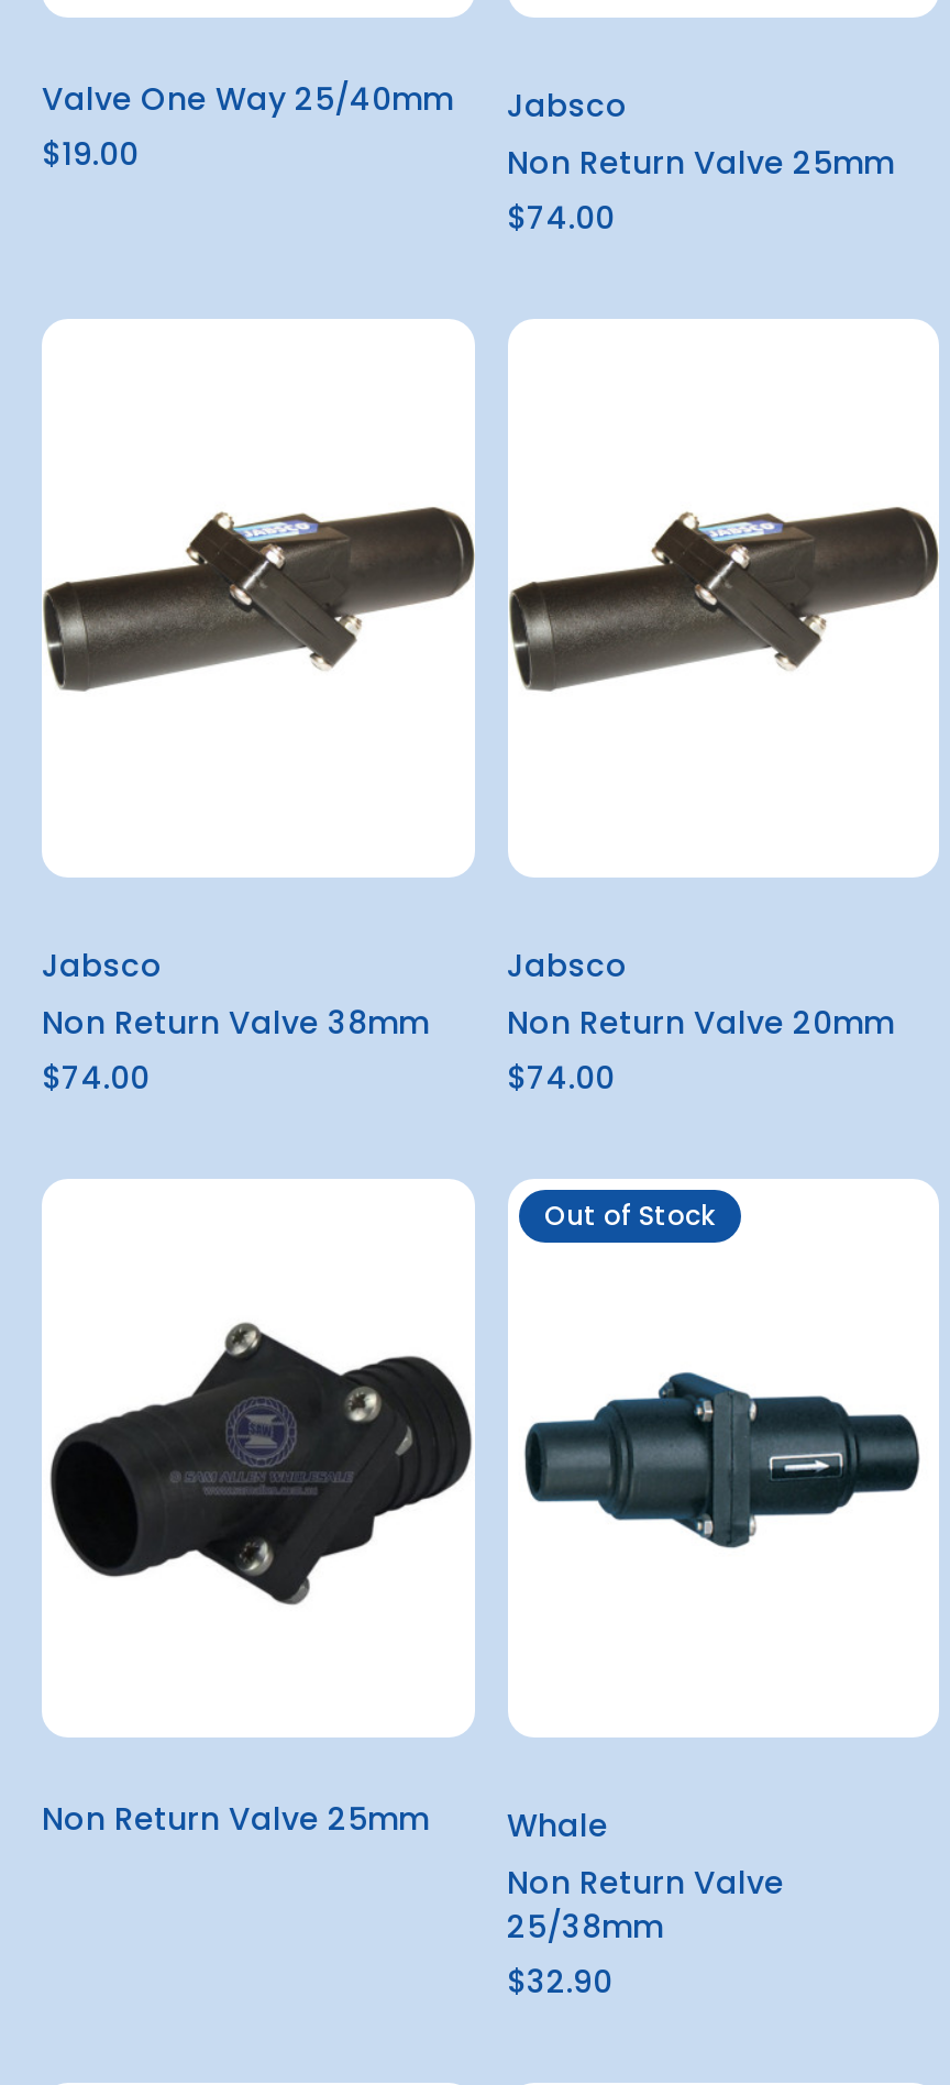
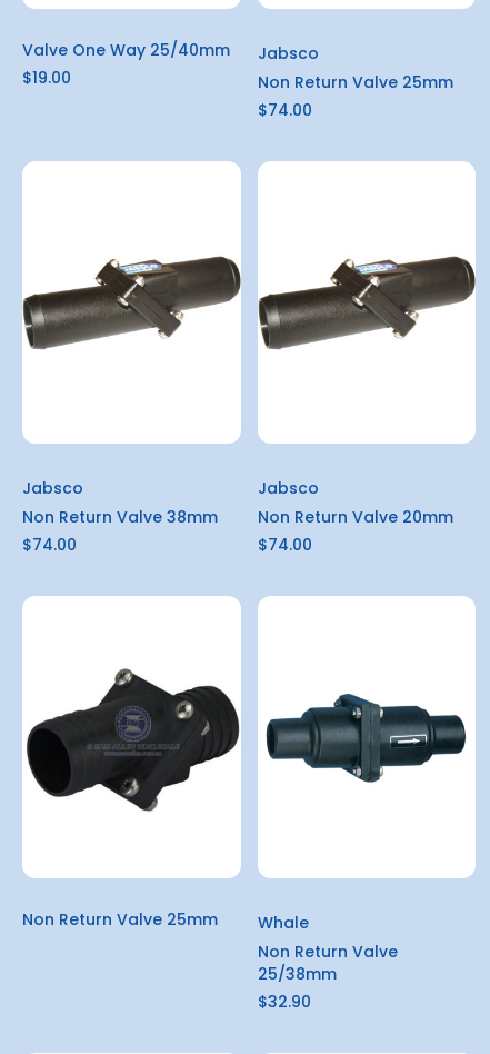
- Out of Stock
